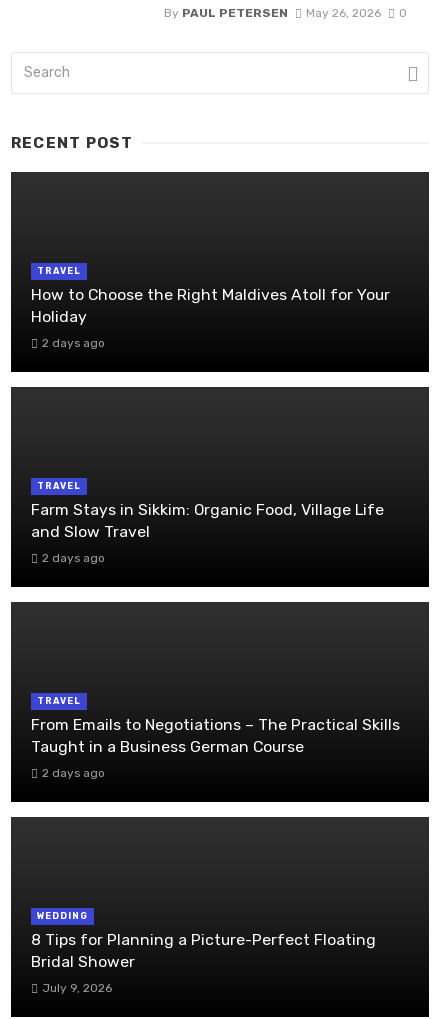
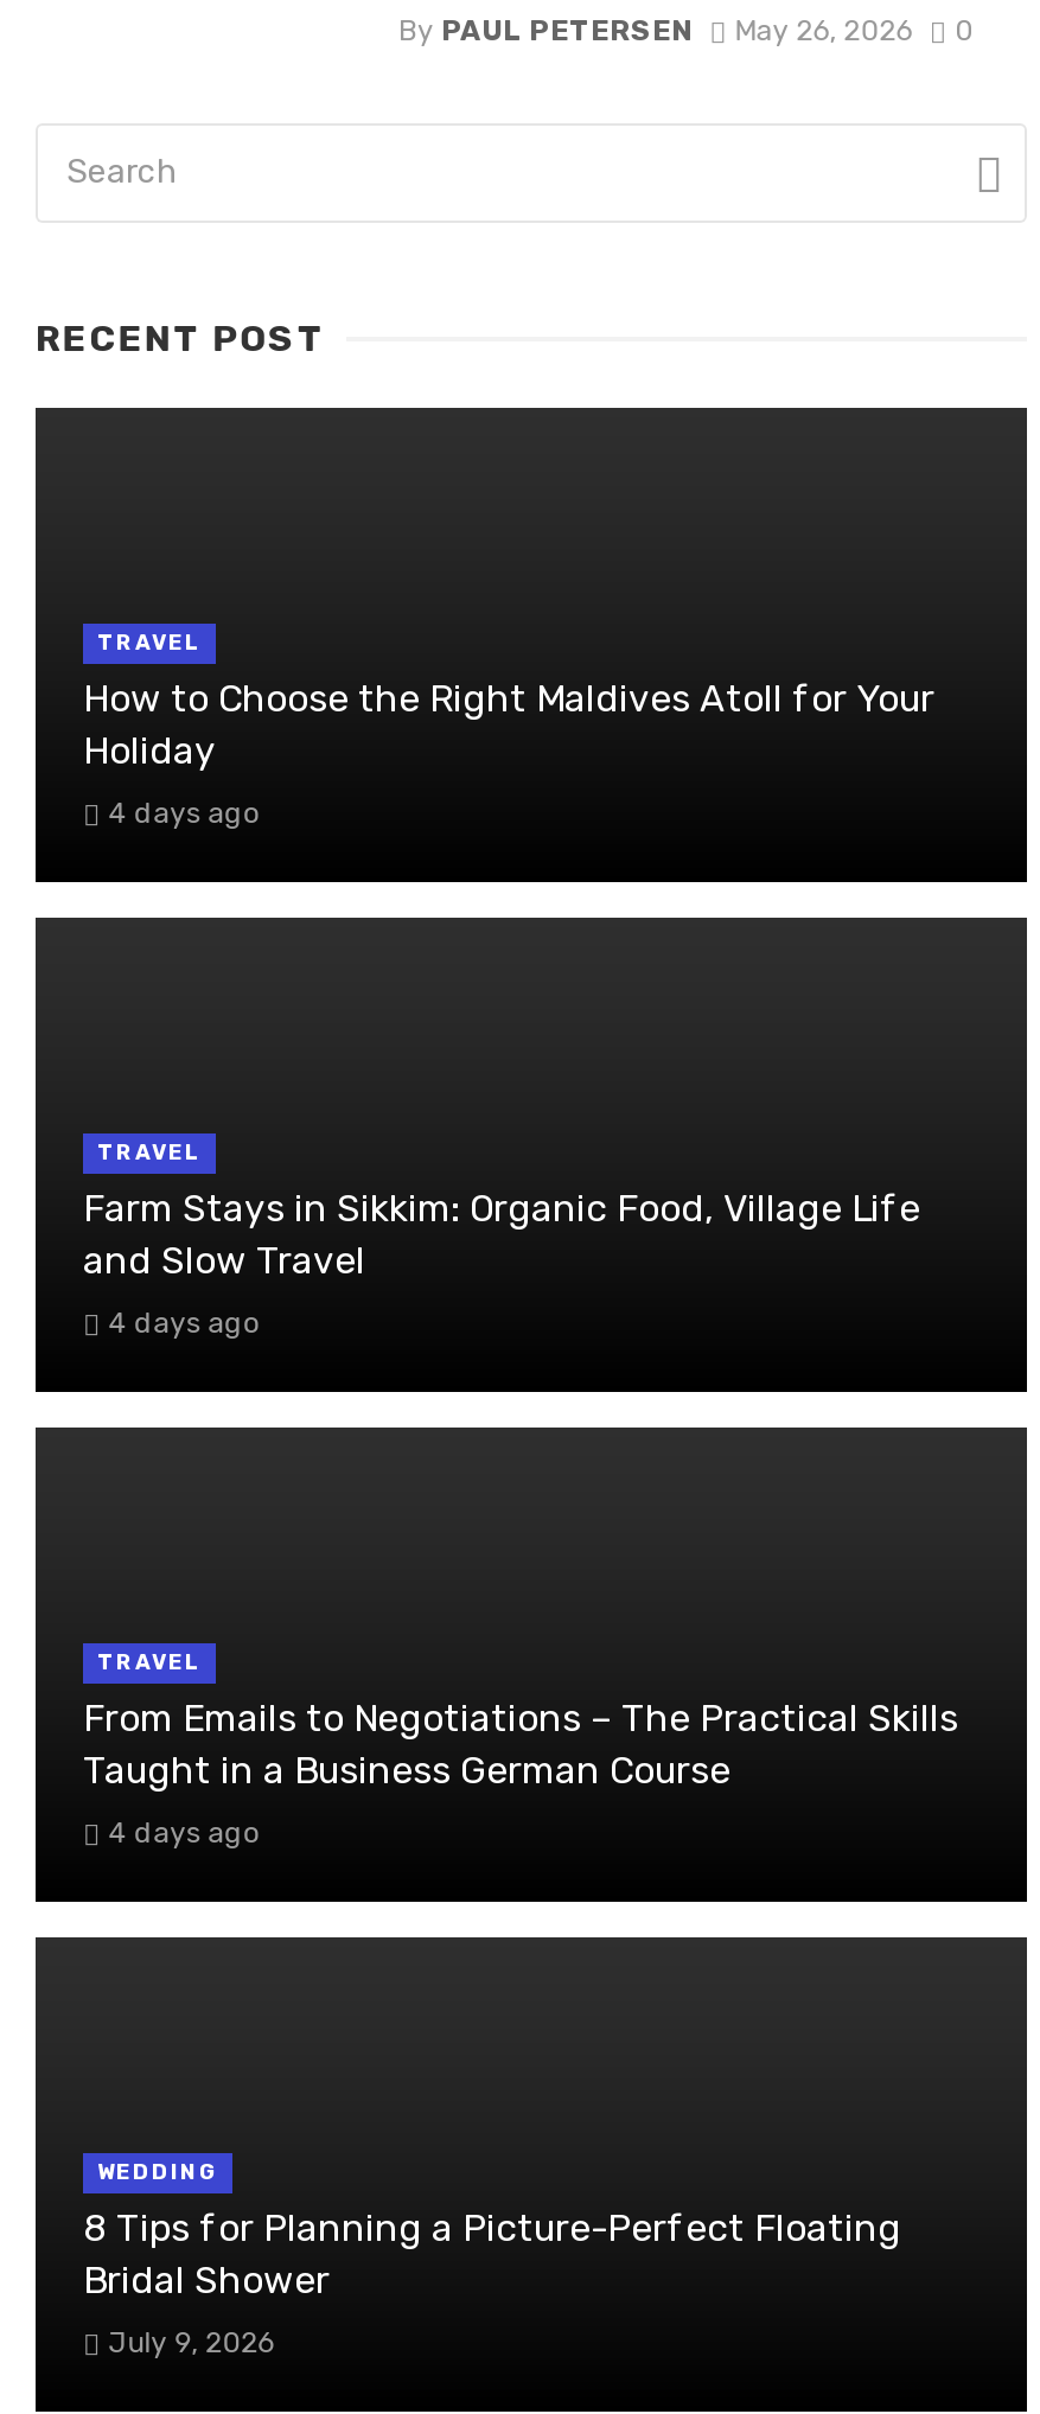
- 2 days ago
+ 4 days ago

- 2 days ago
+ 4 days ago

- 2 days ago
+ 4 days ago
